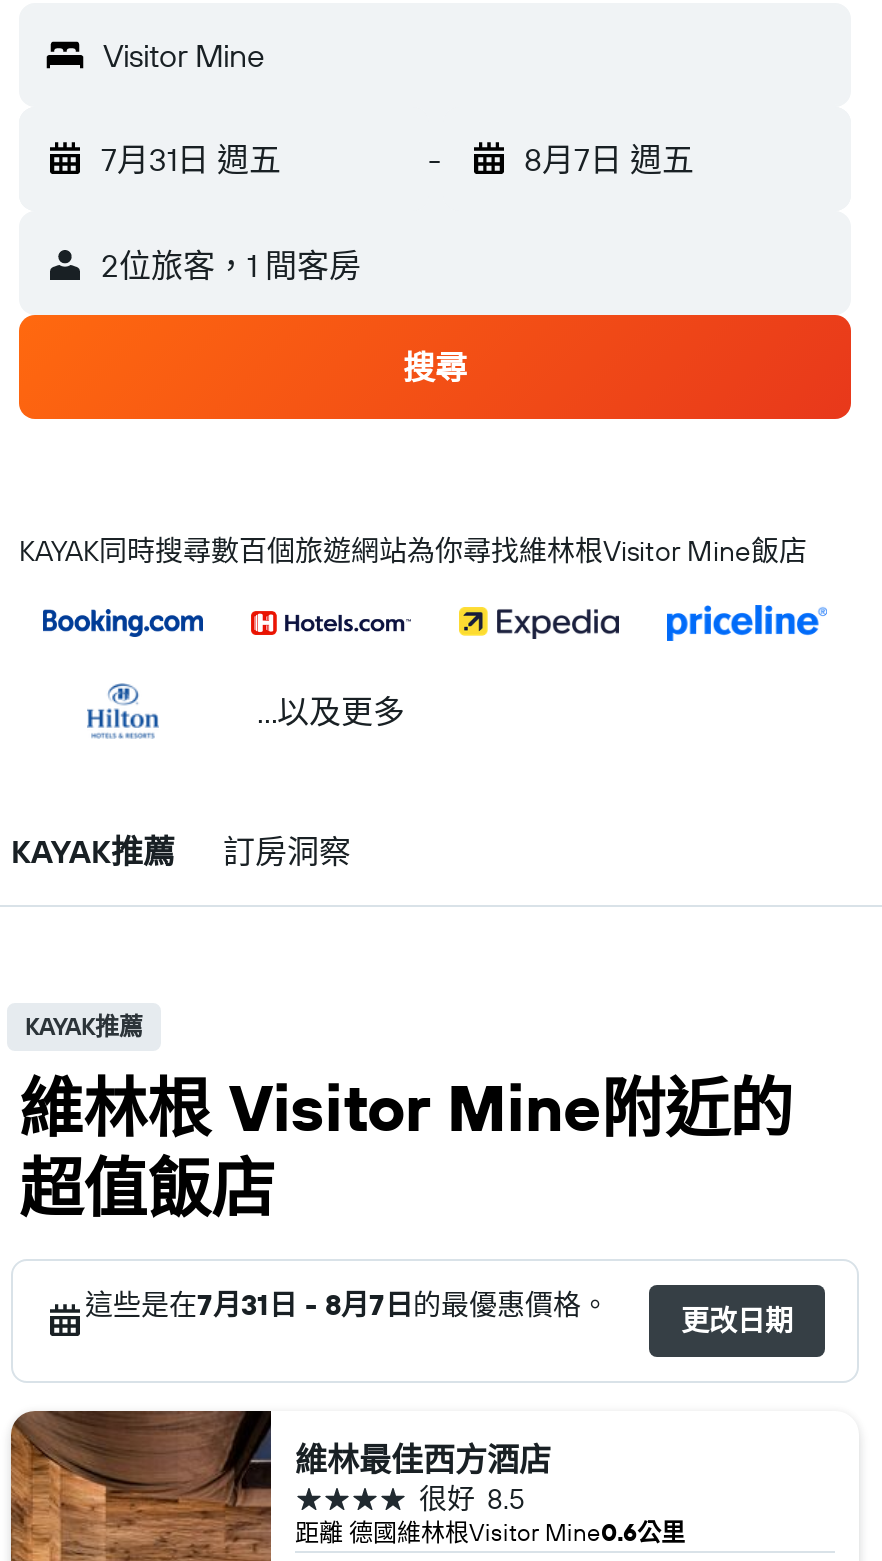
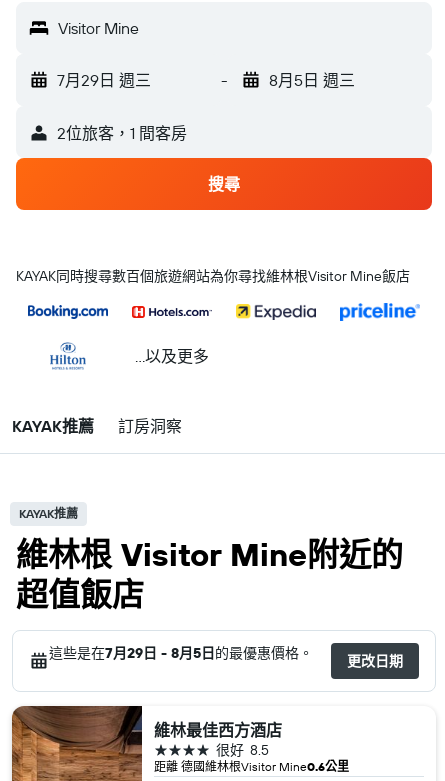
- 7月31日 週五
+ 7月29日 週三

- 8月7日 週五
+ 8月5日 週三

- 這些是在7月31日 - 8月7日的最優惠價格。
+ 這些是在7月29日 - 8月5日的最優惠價格。
